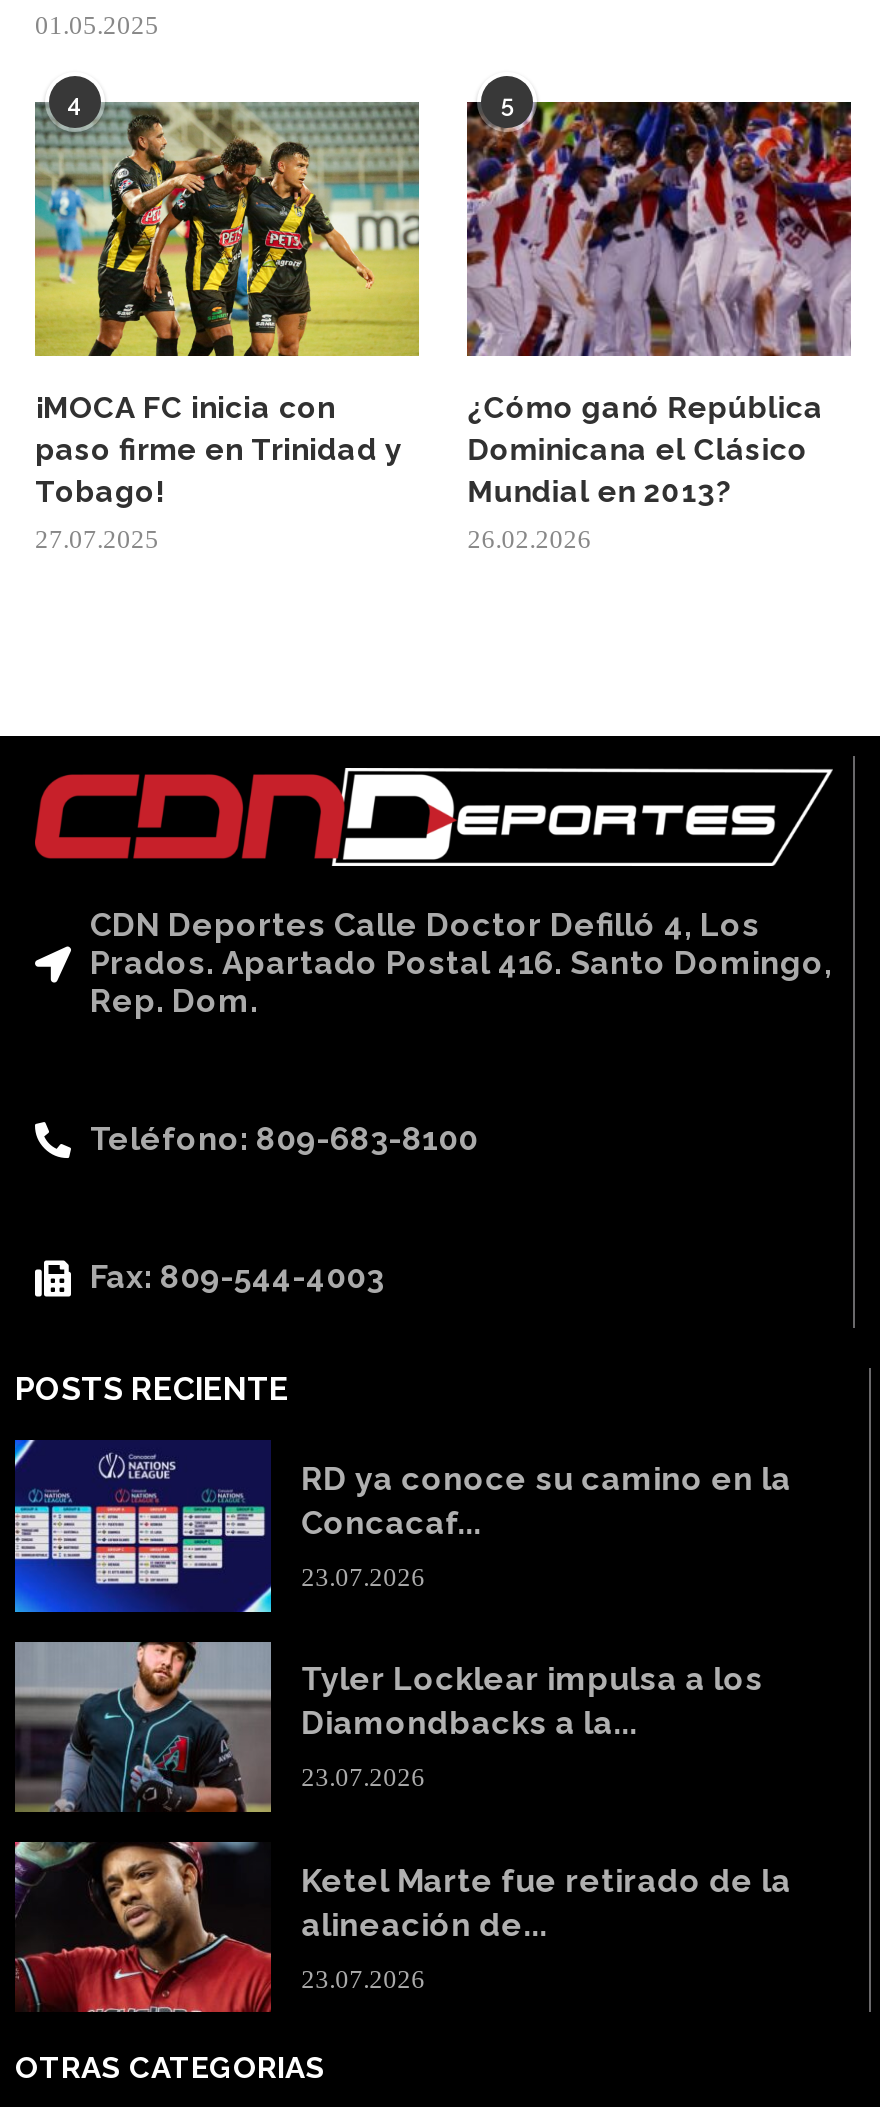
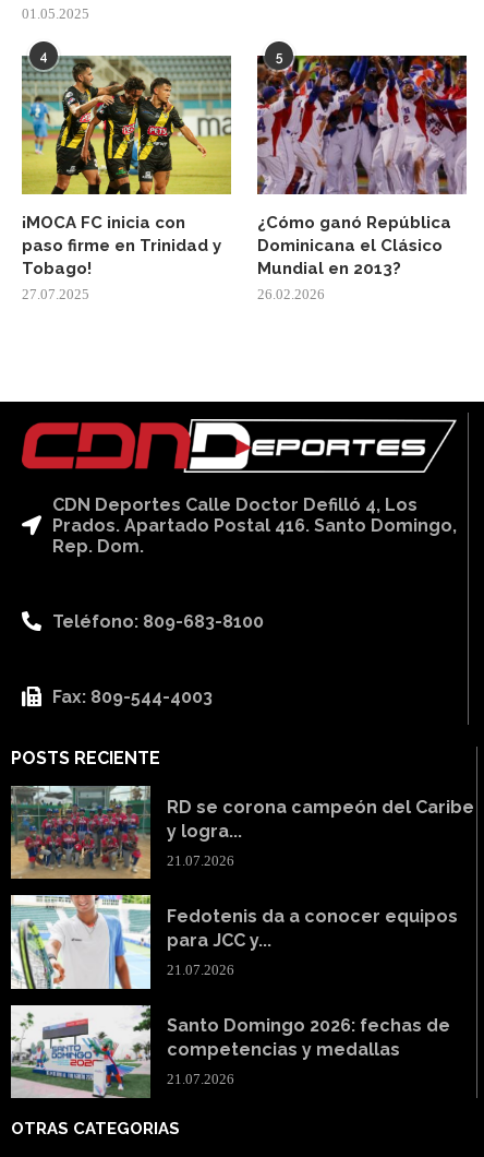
- [image]
- RD ya conoce su camino en la
- Concacaf...
+ [image]
+ RD se corona campeón del Caribe
+ y logra...

- 23.07.2026
+ 21.07.2026

- [image]
- Tyler Locklear impulsa a los
- Diamondbacks a la...
+ [image]
+ Fedotenis da a conocer equipos
+ para JCC y...

- 23.07.2026
+ 21.07.2026

- [image]
- Ketel Marte fue retirado de la
- alineación de...
+ [image]
+ Santo Domingo 2026: fechas de
+ competencias y medallas

- 23.07.2026
+ 21.07.2026
